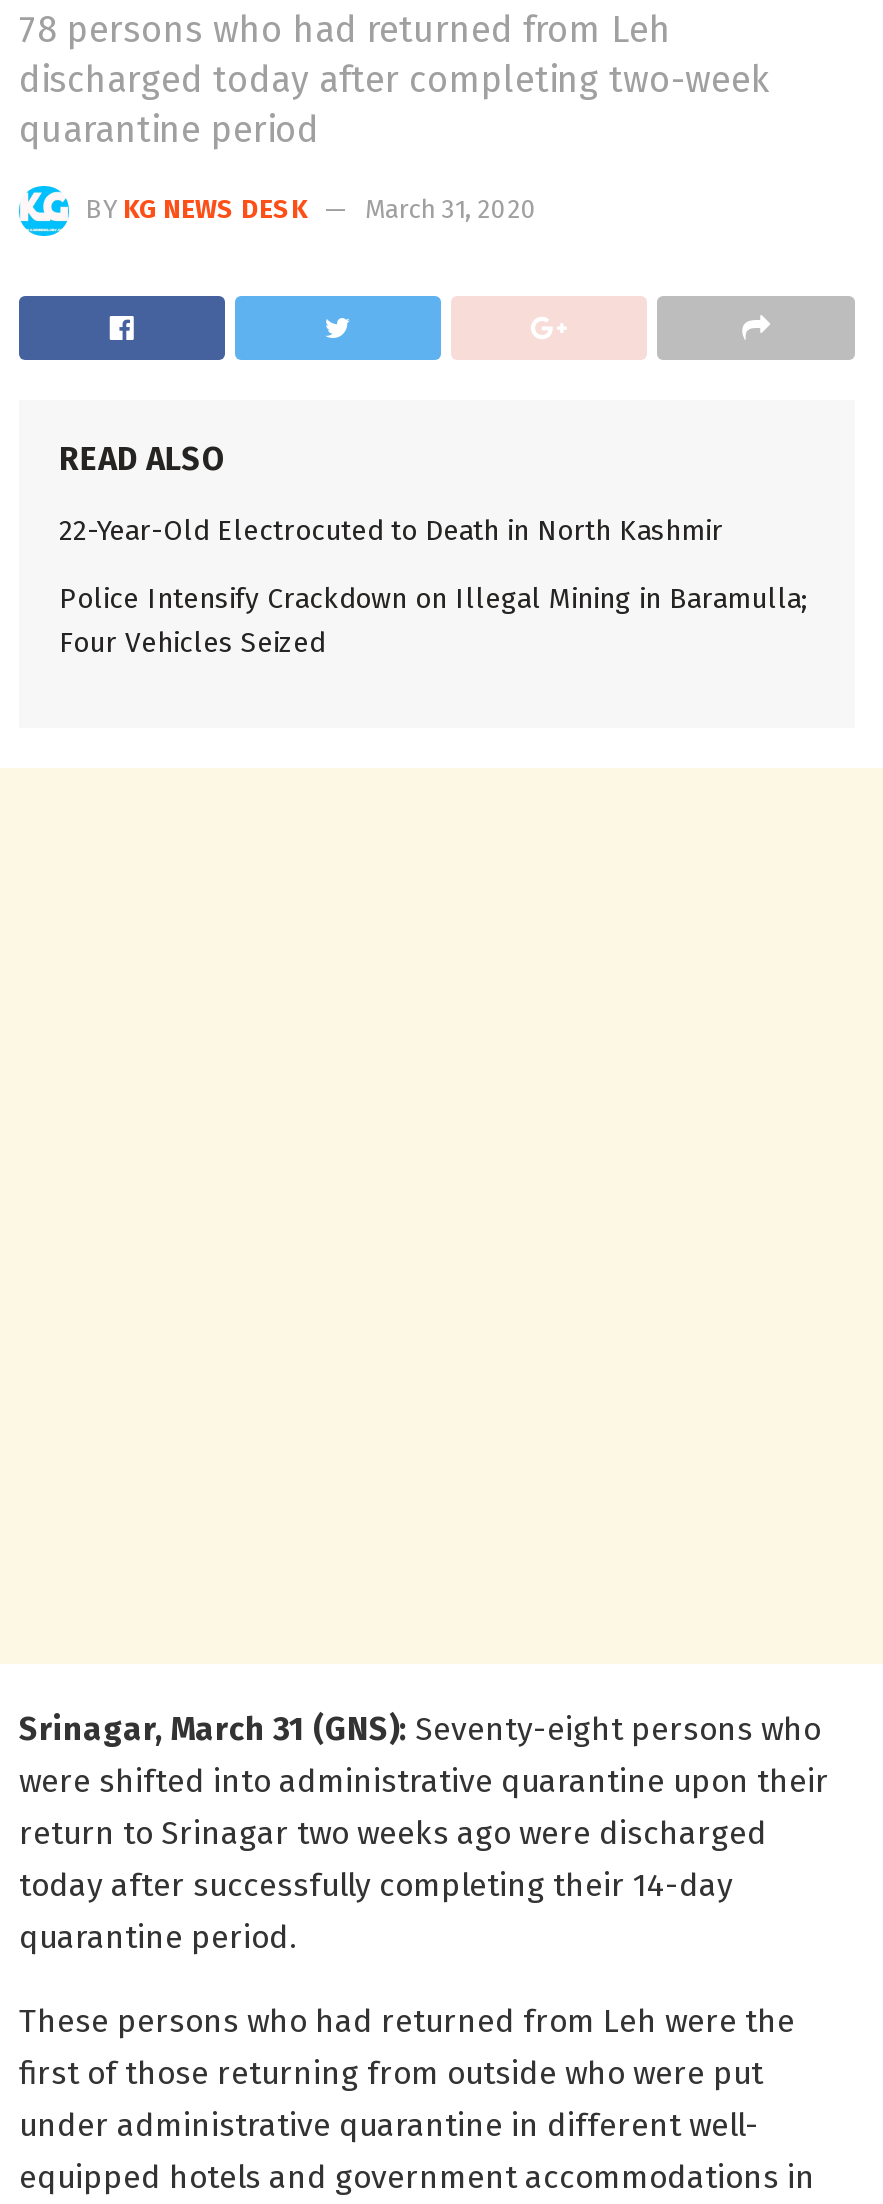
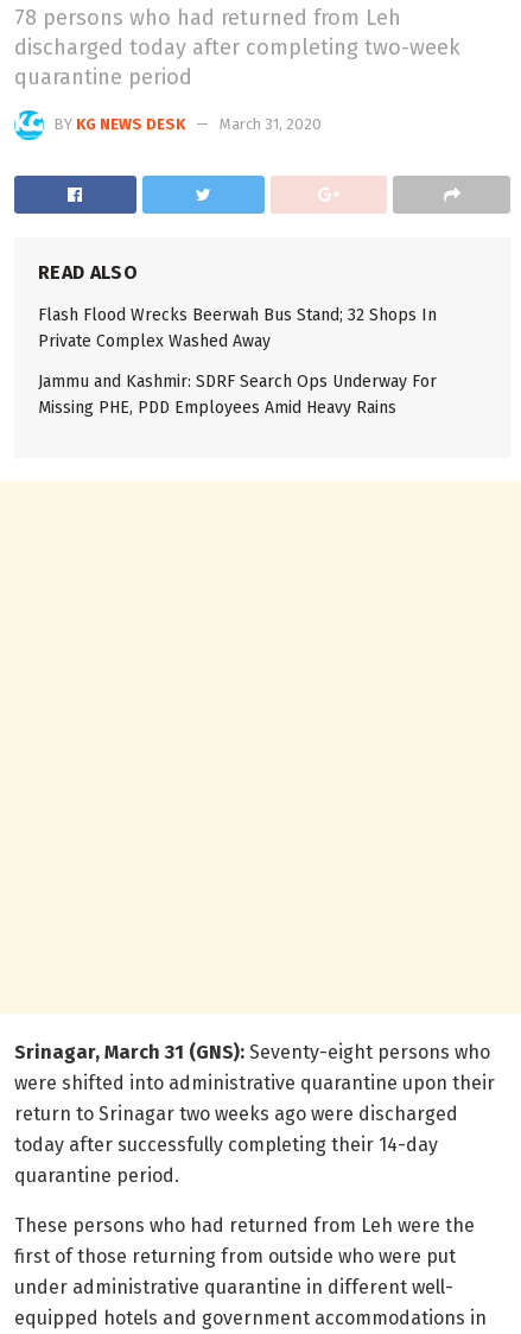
- 22-Year-Old Electrocuted to Death in North Kashmir
+ Flash Flood Wrecks Beerwah Bus Stand; 32 Shops In
+ Private Complex Washed Away

- Police Intensify Crackdown on Illegal Mining in Baramulla;
- Four Vehicles Seized
+ Jammu and Kashmir: SDRF Search Ops Underway For
+ Missing PHE, PDD Employees Amid Heavy Rains
